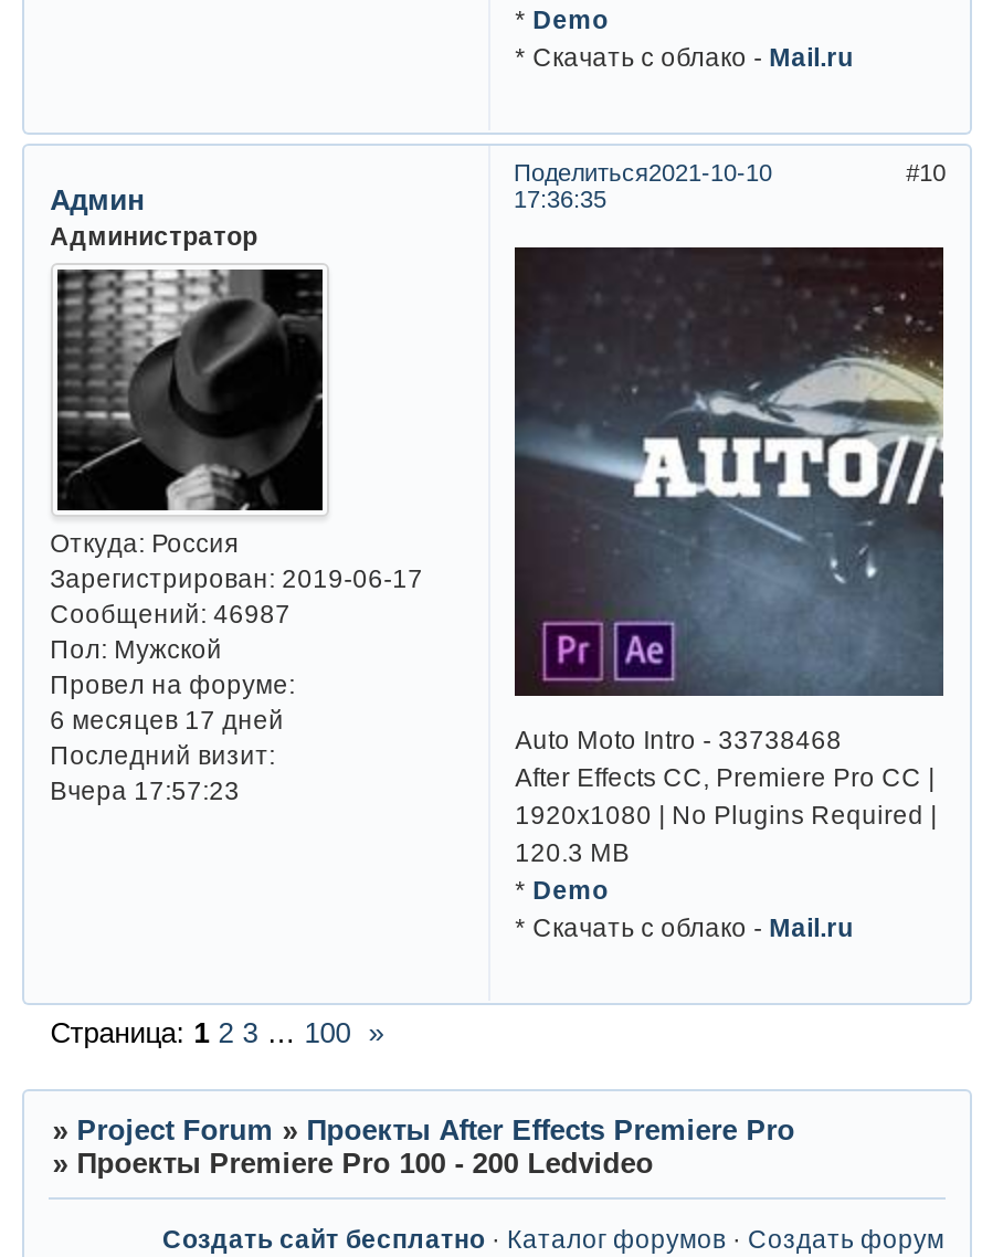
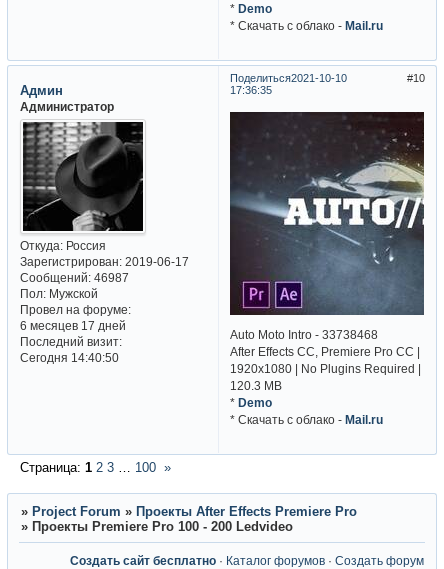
- Вчера 17:57:23
+ Сегодня 14:40:50
